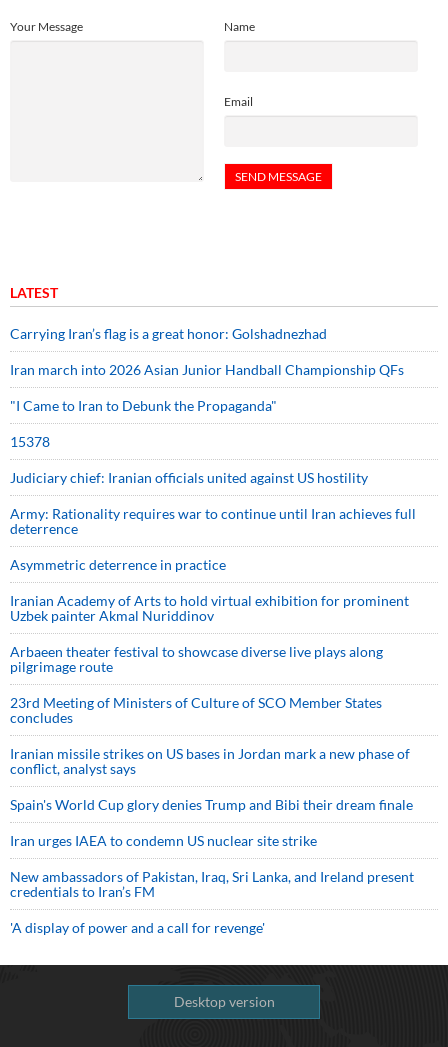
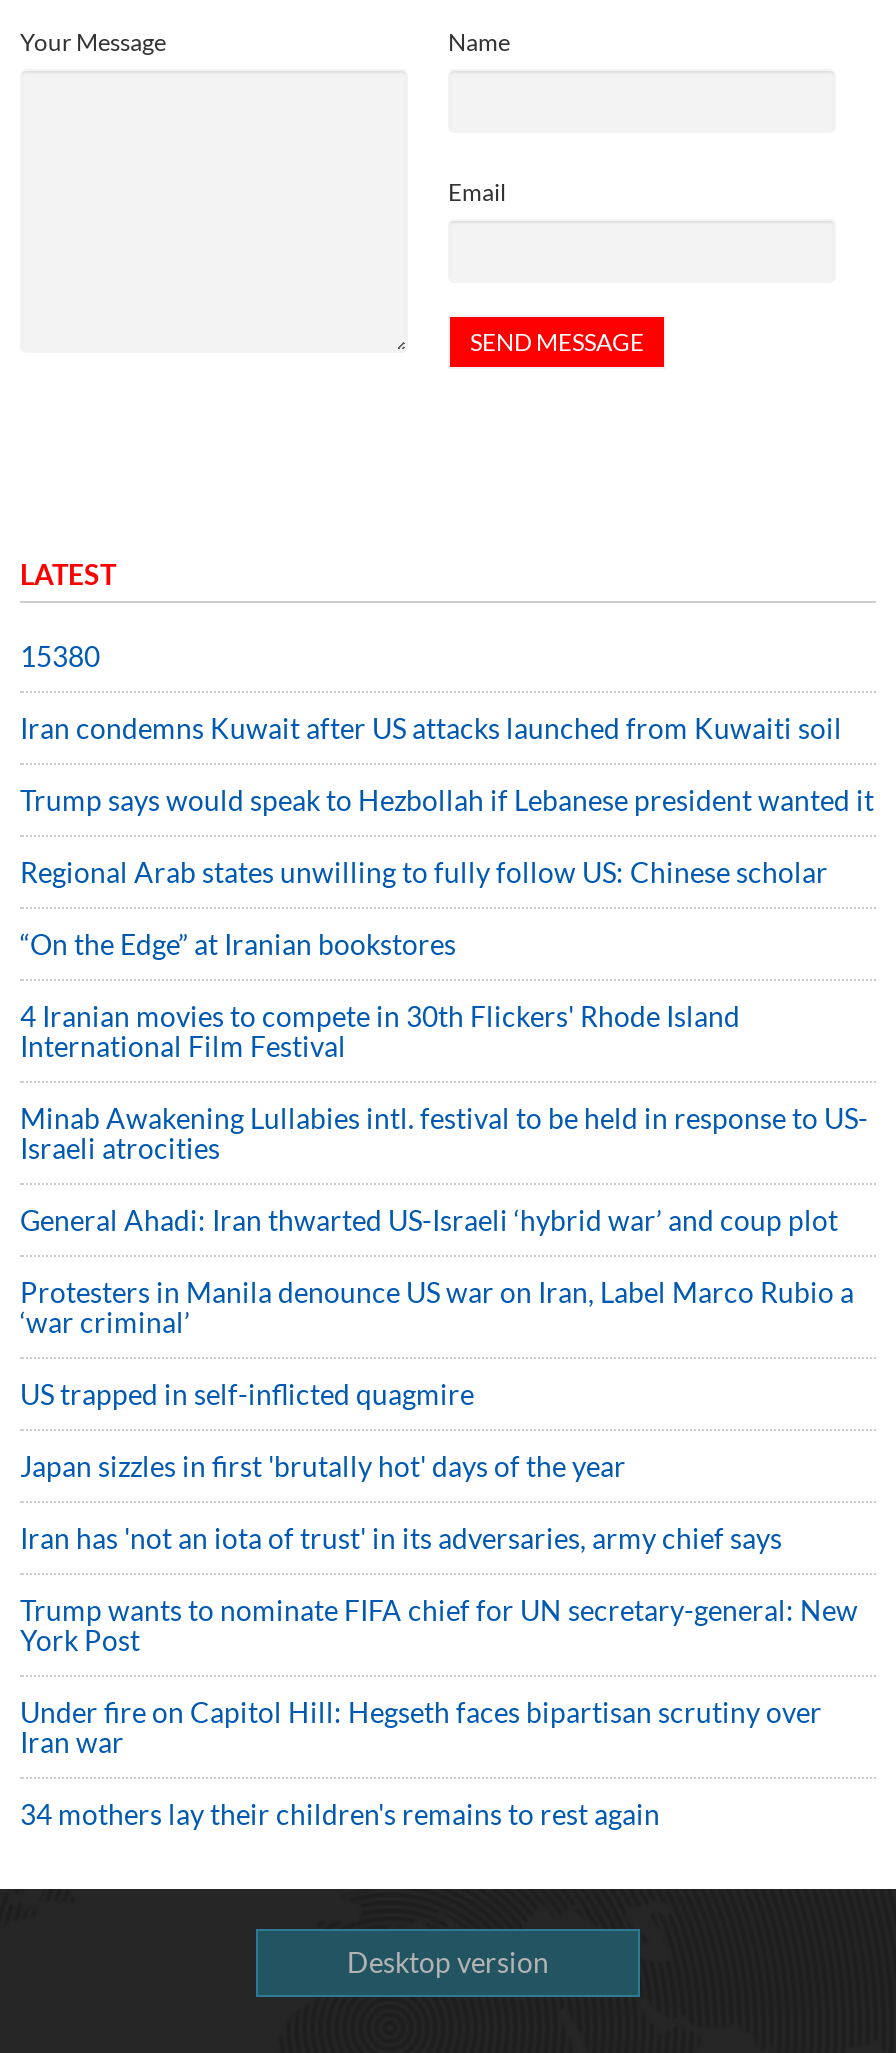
- Carrying Iran’s flag is a great honor: Golshadnezhad
+ 15380

- Iran march into 2026 Asian Junior Handball Championship QFs
+ Iran condemns Kuwait after US attacks launched from Kuwaiti soil

- "I Came to Iran to Debunk the Propaganda"
+ Trump says would speak to Hezbollah if Lebanese president wanted it

- 15378
+ Regional Arab states unwilling to fully follow US: Chinese scholar

- Judiciary chief: Iranian officials united against US hostility
+ “On the Edge” at Iranian bookstores

- Army: Rationality requires war to continue until Iran achieves full
- deterrence
+ 4 Iranian movies to compete in 30th Flickers' Rhode Island
+ International Film Festival

- Asymmetric deterrence in practice
+ Minab Awakening Lullabies intl. festival to be held in response to US-
+ Israeli atrocities

- Iranian Academy of Arts to hold virtual exhibition for prominent
- Uzbek painter Akmal Nuriddinov
+ General Ahadi: Iran thwarted US-Israeli ‘hybrid war’ and coup plot

- Arbaeen theater festival to showcase diverse live plays along
- pilgrimage route
+ Protesters in Manila denounce US war on Iran, Label Marco Rubio a
+ ‘war criminal’

- 23rd Meeting of Ministers of Culture of SCO Member States
- concludes
+ US trapped in self-inflicted quagmire

- Iranian missile strikes on US bases in Jordan mark a new phase of
- conflict, analyst says
+ Japan sizzles in first 'brutally hot' days of the year

- Spain's World Cup glory denies Trump and Bibi their dream finale
+ Iran has 'not an iota of trust' in its adversaries, army chief says

- Iran urges IAEA to condemn US nuclear site strike
+ Trump wants to nominate FIFA chief for UN secretary-general: New
+ York Post

- New ambassadors of Pakistan, Iraq, Sri Lanka, and Ireland present
- credentials to Iran’s FM
+ Under fire on Capitol Hill: Hegseth faces bipartisan scrutiny over
+ Iran war

- 'A display of power and a call for revenge'
+ 34 mothers lay their children's remains to rest again
